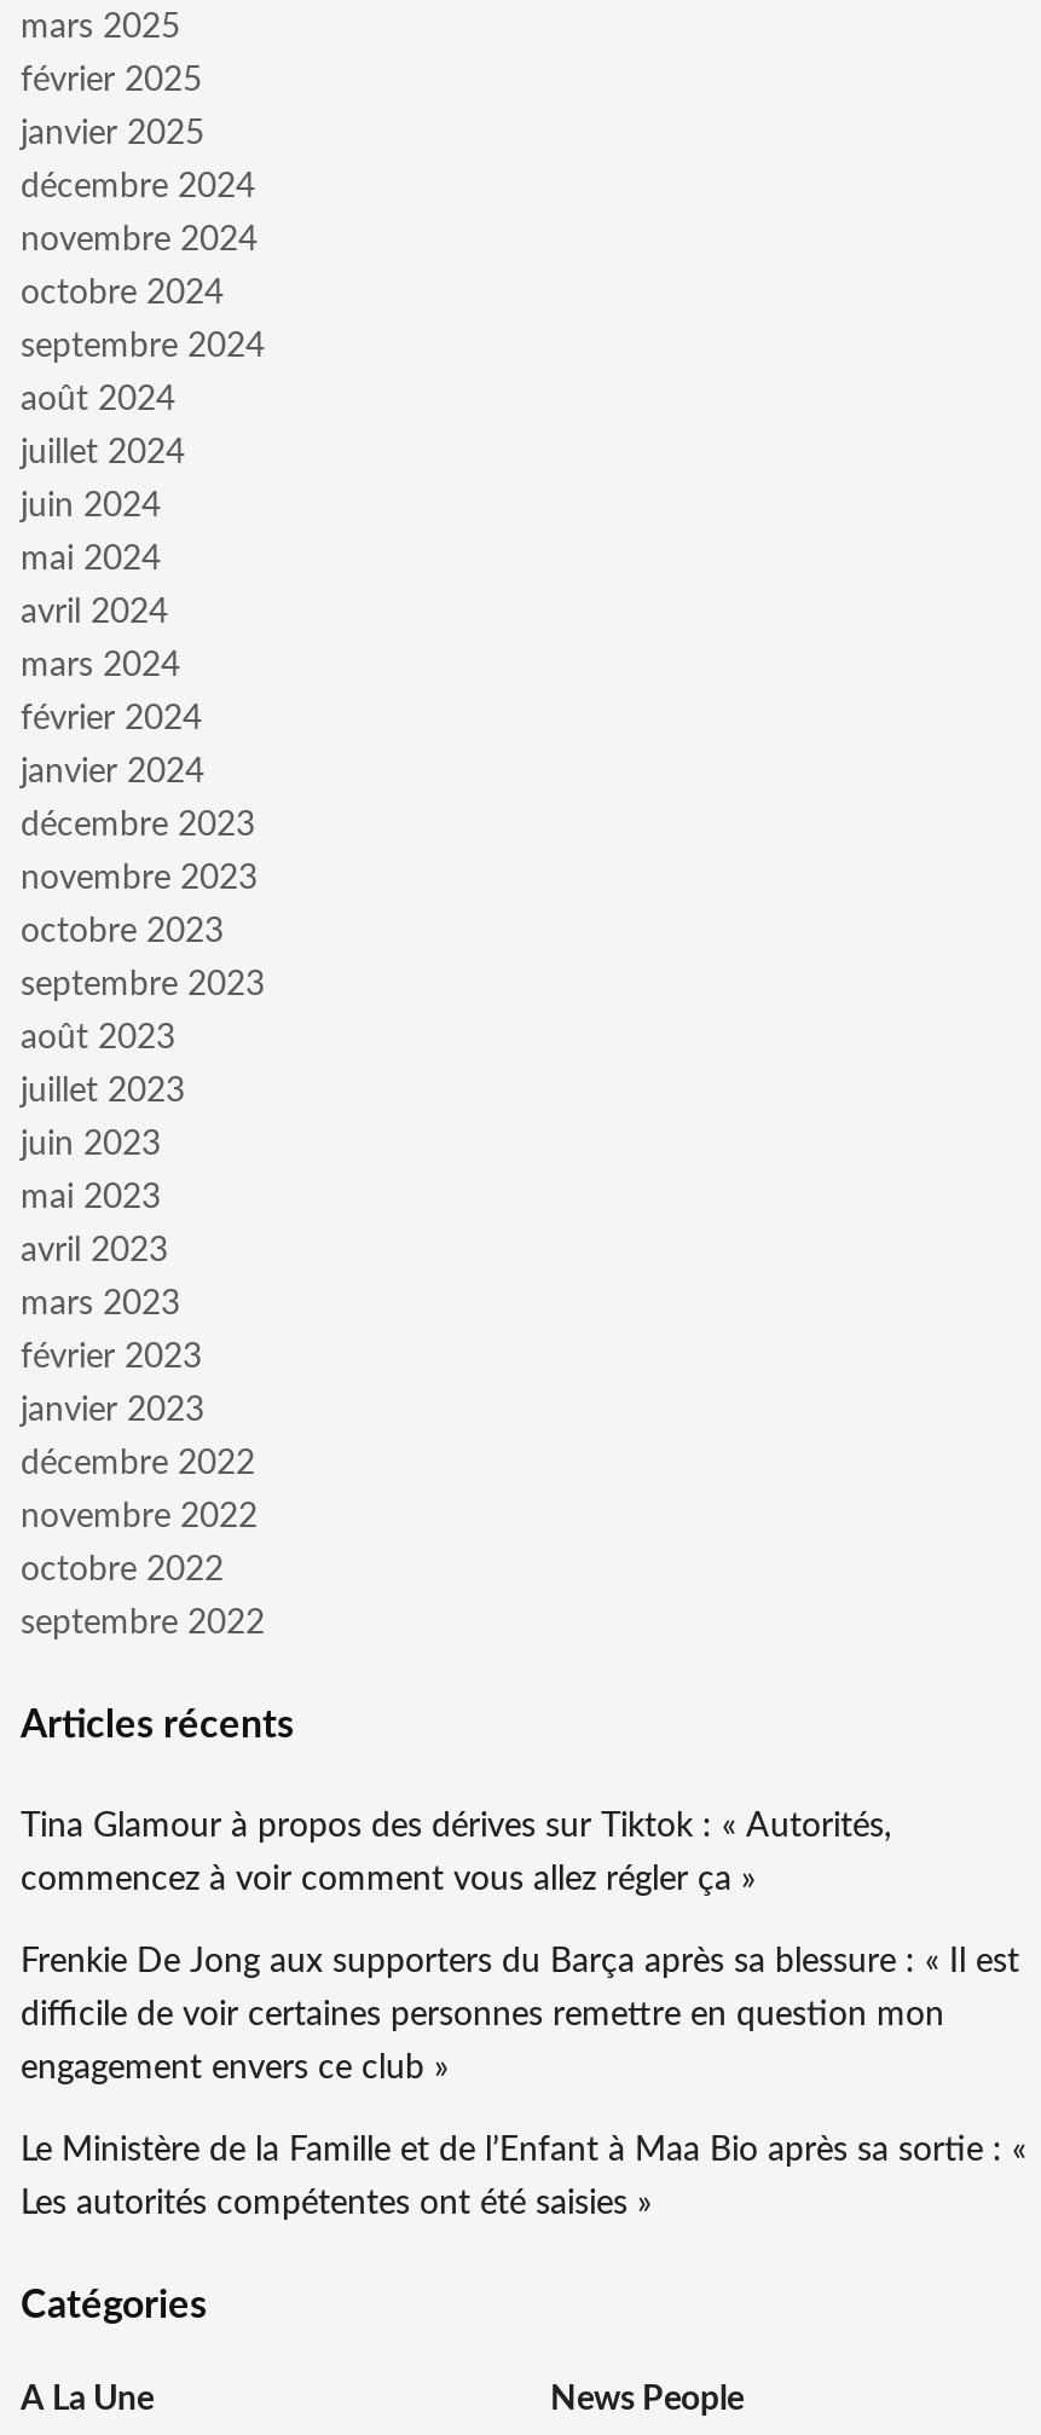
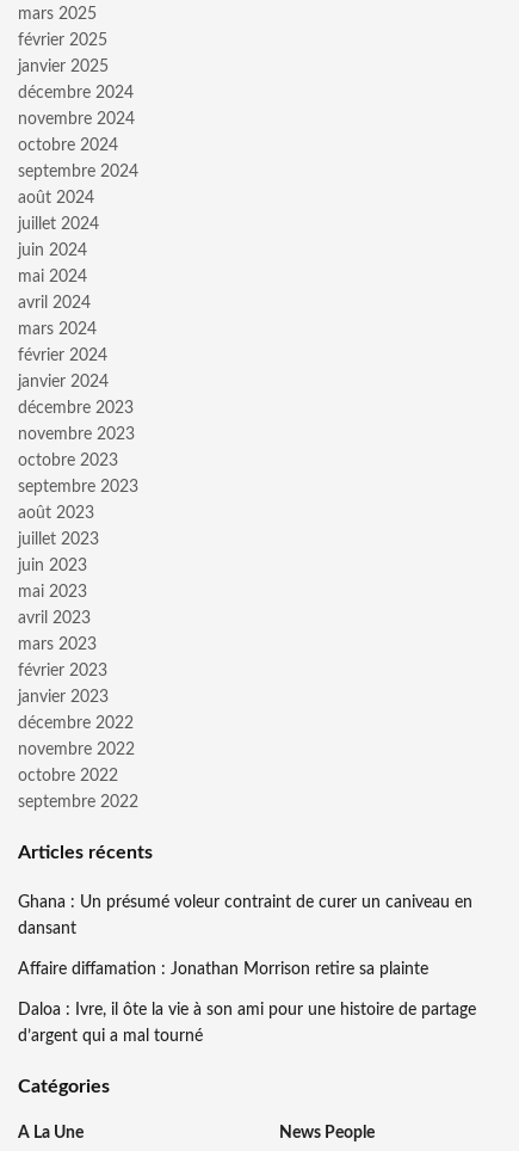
- Tina Glamour à propos des dérives sur Tiktok : « Autorités,
- commencez à voir comment vous allez régler ça »
- Frenkie De Jong aux supporters du Barça après sa blessure : « Il est
- difficile de voir certaines personnes remettre en question mon
- engagement envers ce club »
- Le Ministère de la Famille et de l’Enfant à Maa Bio après sa sortie : «
- Les autorités compétentes ont été saisies »
+ Ghana : Un présumé voleur contraint de curer un caniveau en
+ dansant
+ Affaire diffamation : Jonathan Morrison retire sa plainte
+ Daloa : Ivre, il ôte la vie à son ami pour une histoire de partage
+ d’argent qui a mal tourné
